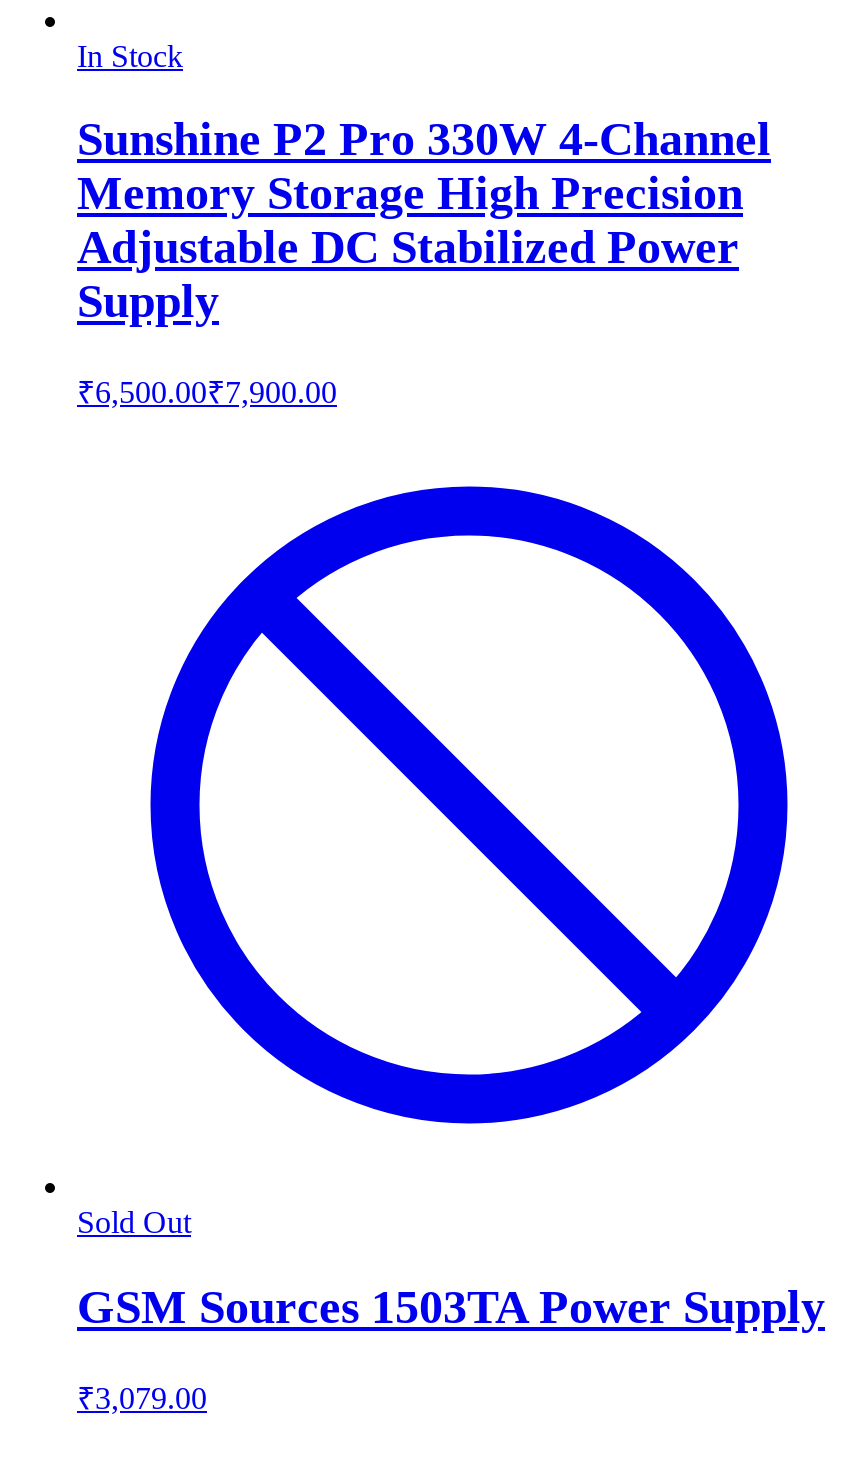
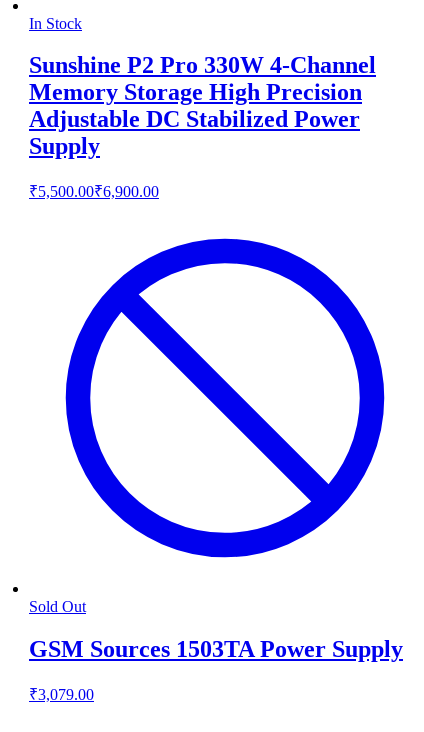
- ₹6,500.00₹7,900.00
+ ₹5,500.00₹6,900.00
